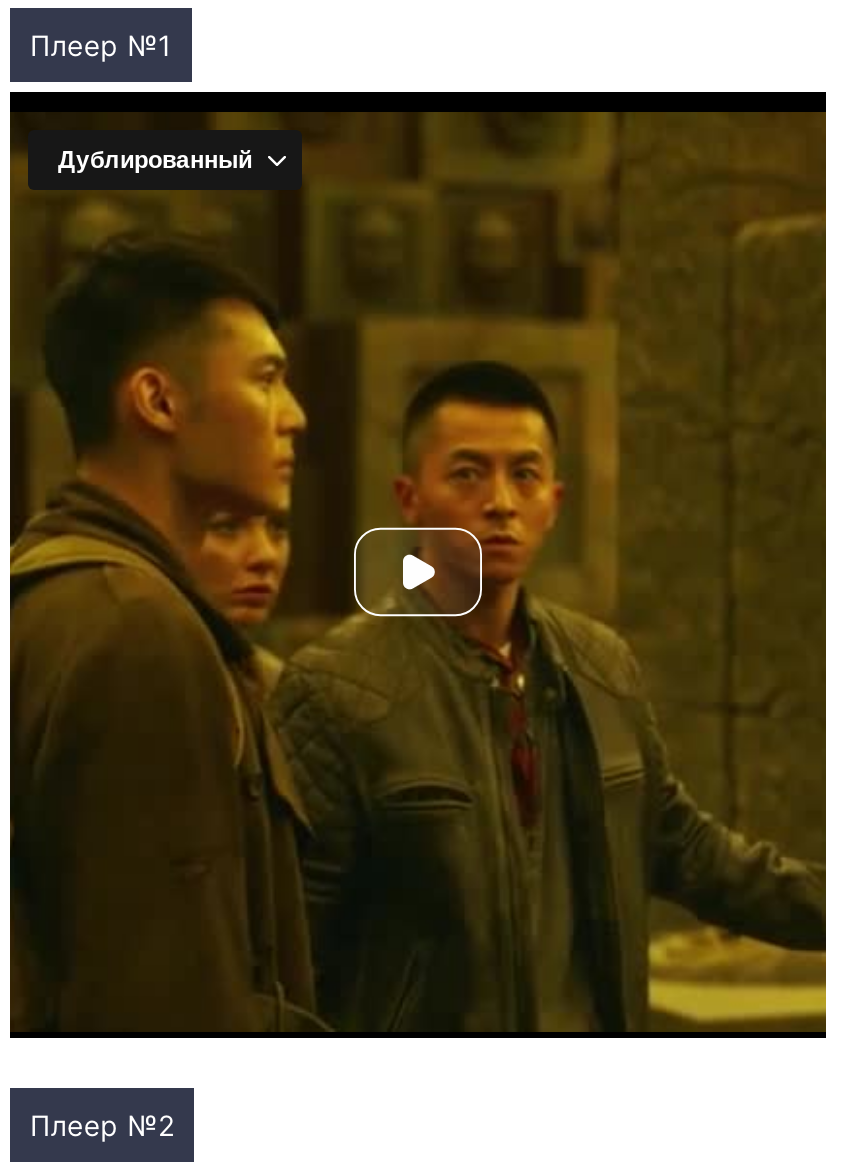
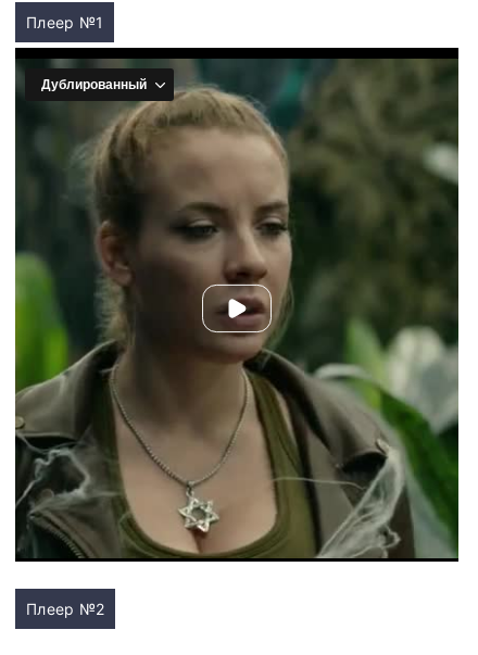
- [image]
+ [image]
